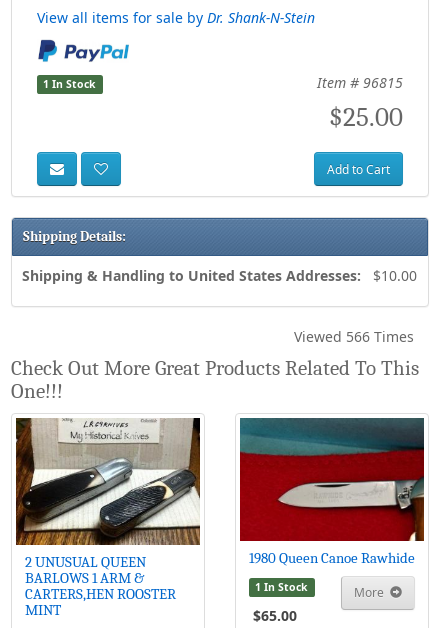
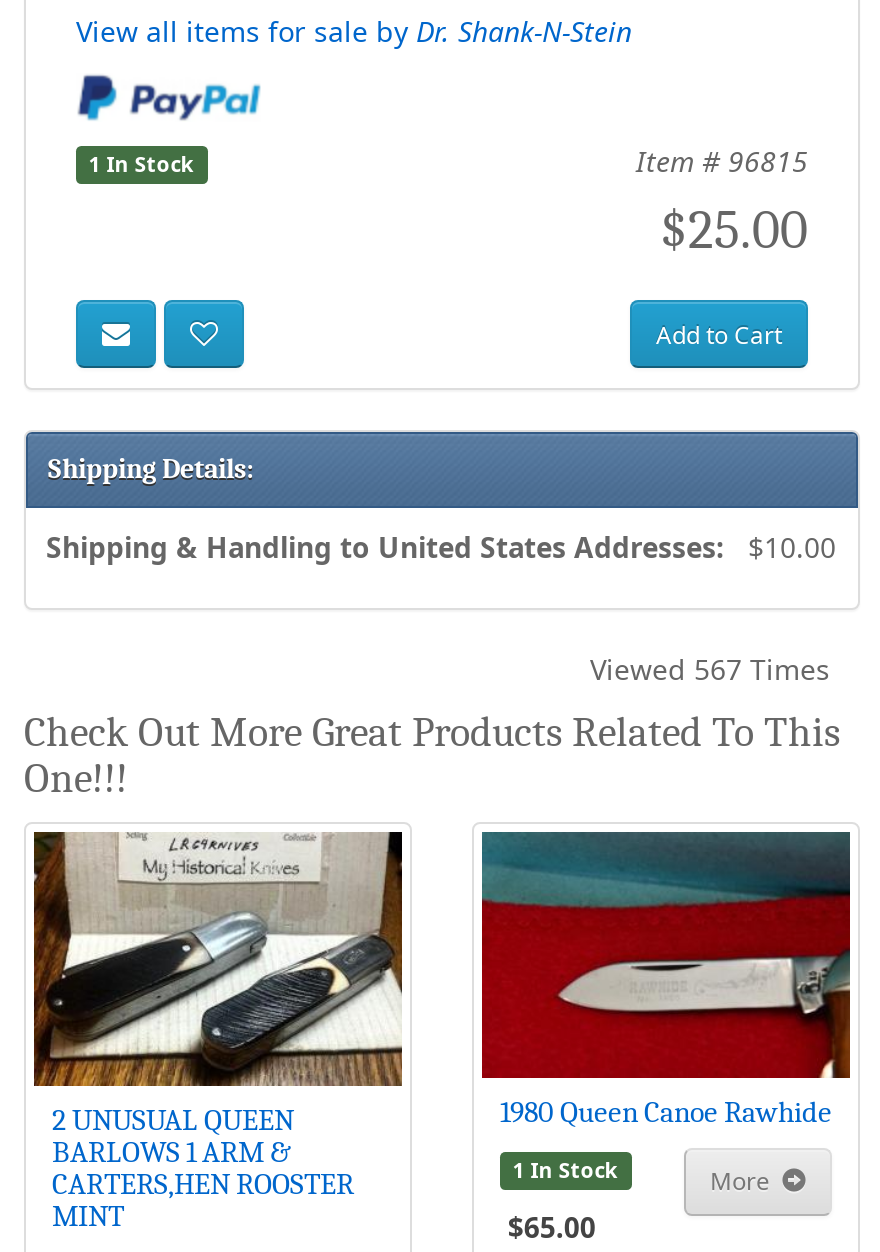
- Viewed 566 Times
+ Viewed 567 Times
